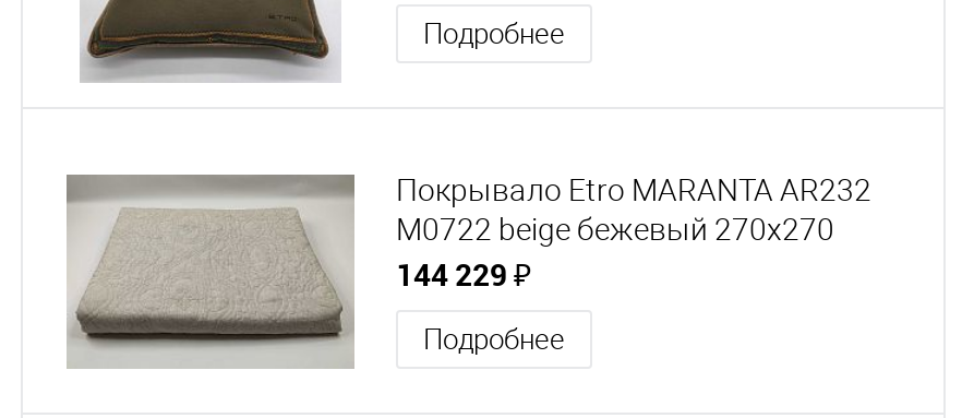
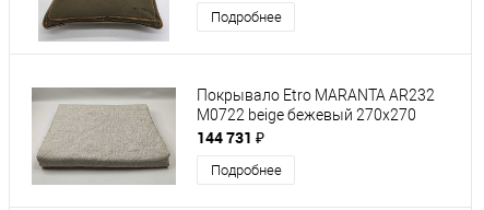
- 144 229 ₽
+ 144 731 ₽
